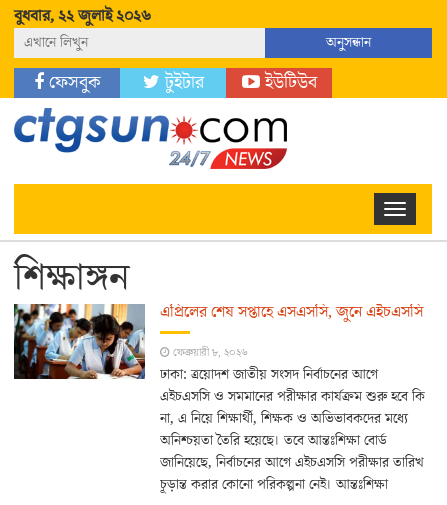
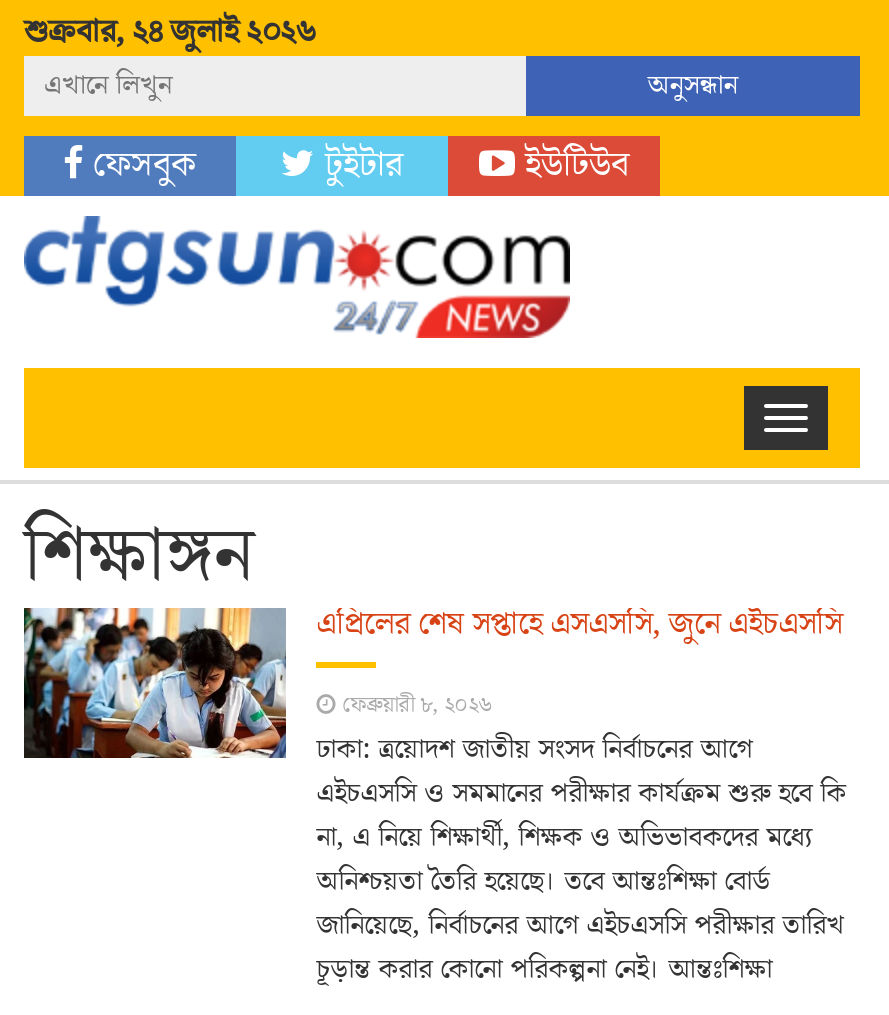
- বুধবার, ২২ জুলাই ২০২৬
+ শুক্রবার, ২৪ জুলাই ২০২৬
